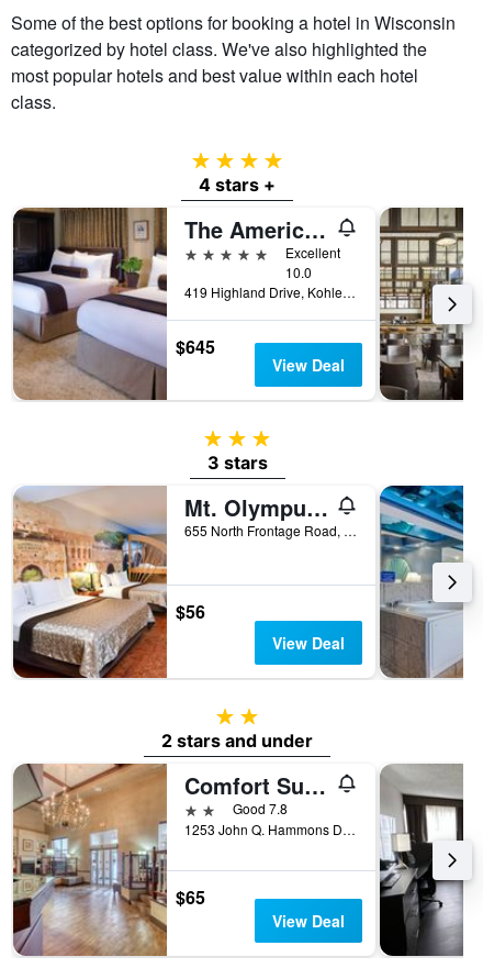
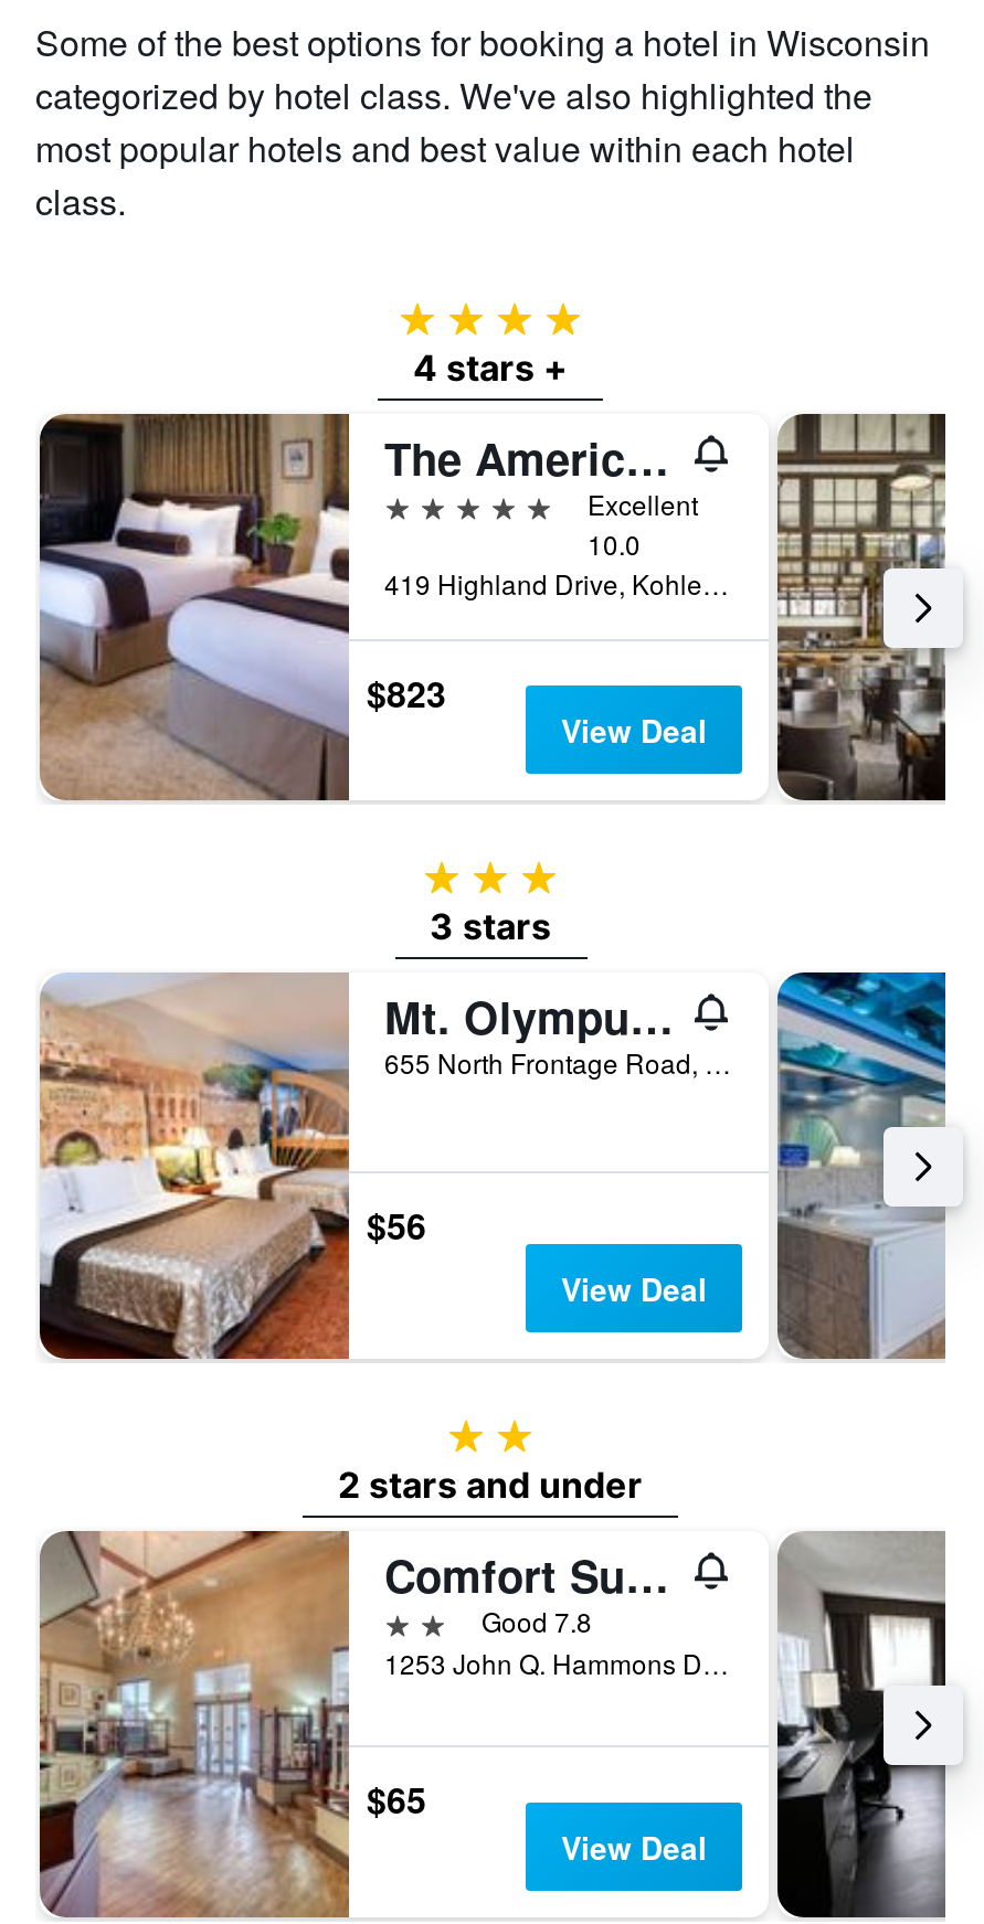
- $645
+ $823
